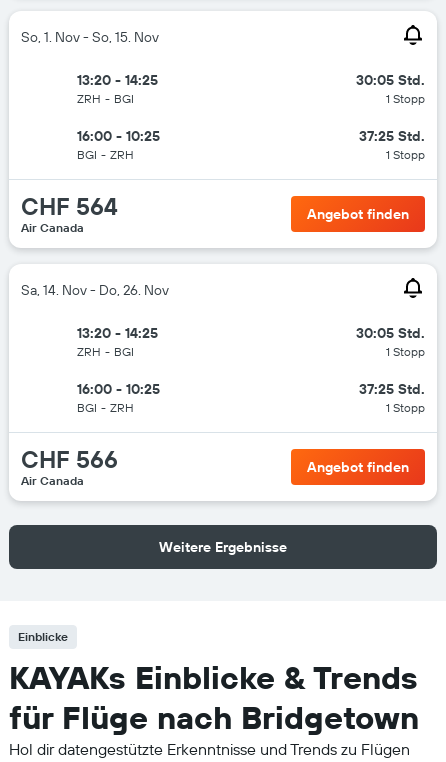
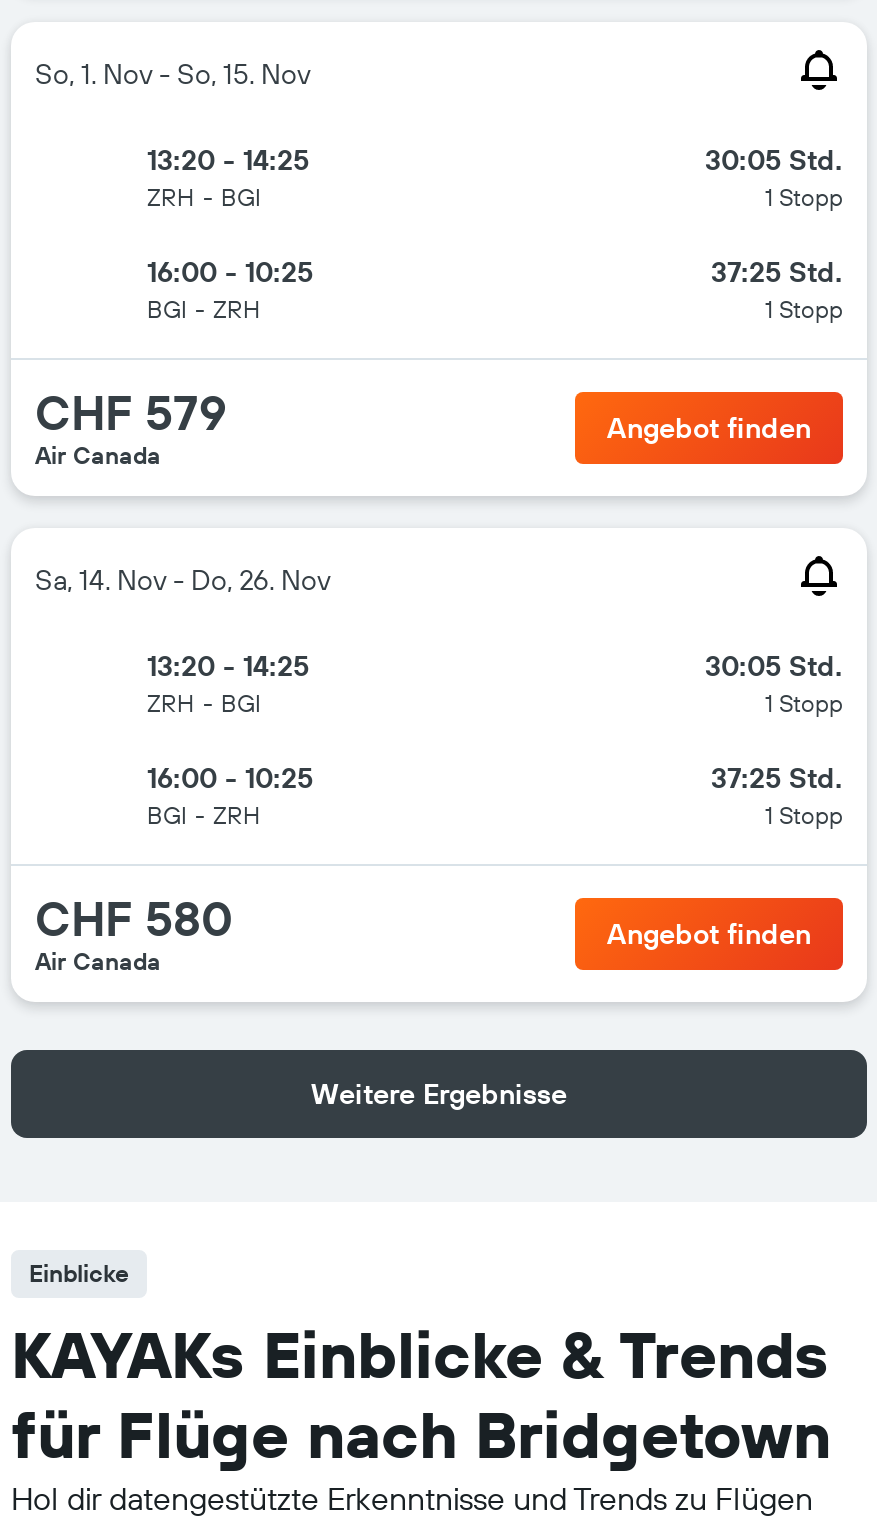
- CHF 564
+ CHF 579

- CHF 566
+ CHF 580
